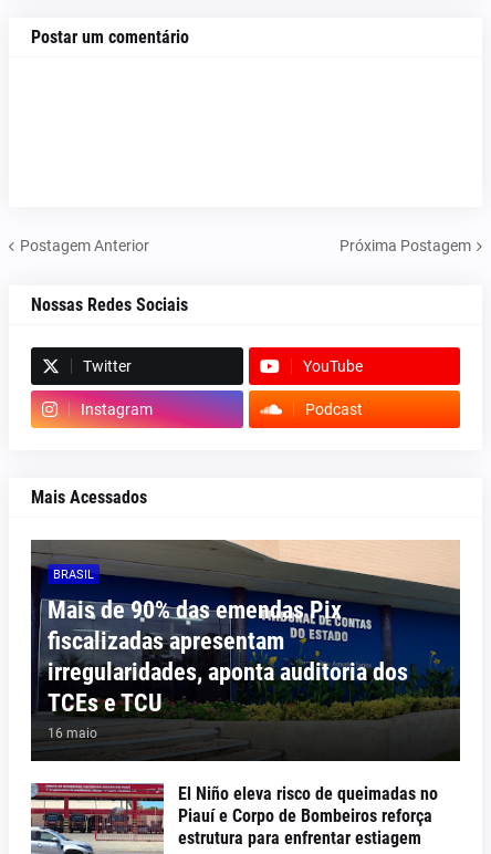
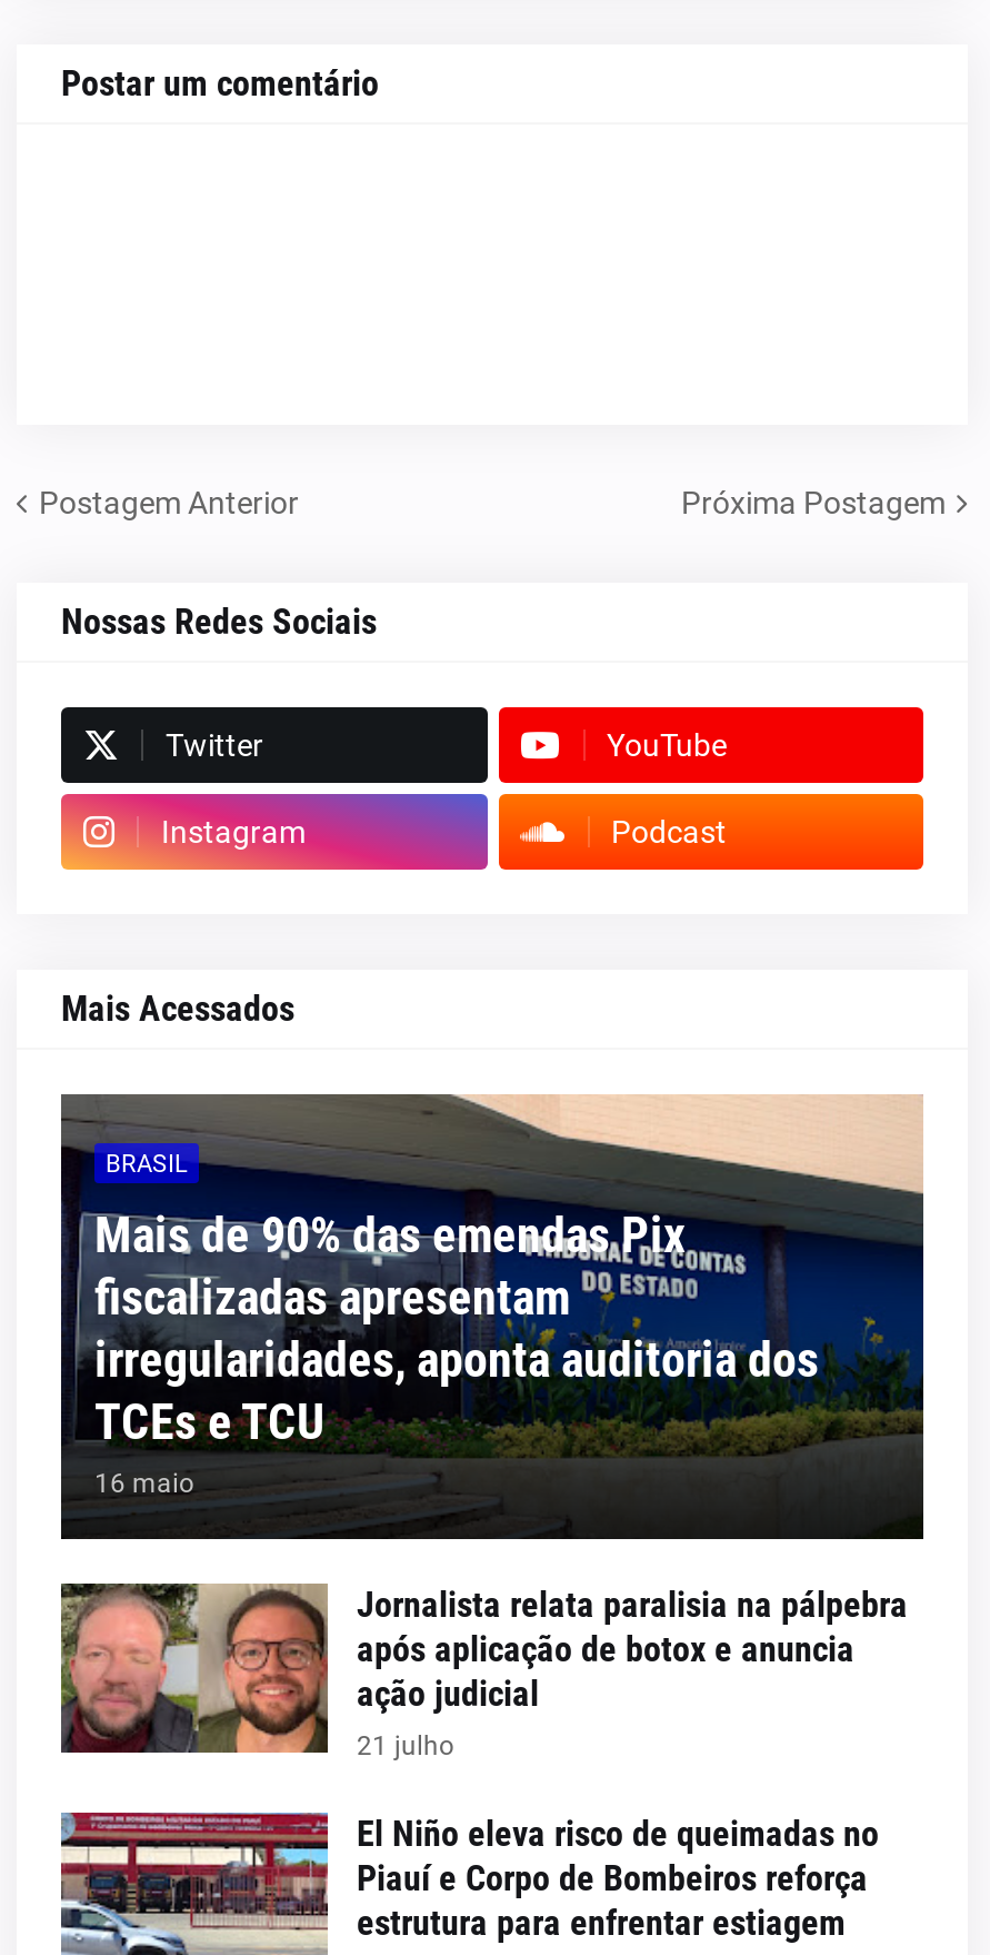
+ [image]
+ Jornalista relata paralisia na pálpebra
+ após aplicação de botox e anuncia
+ ação judicial
+ 21 julho
